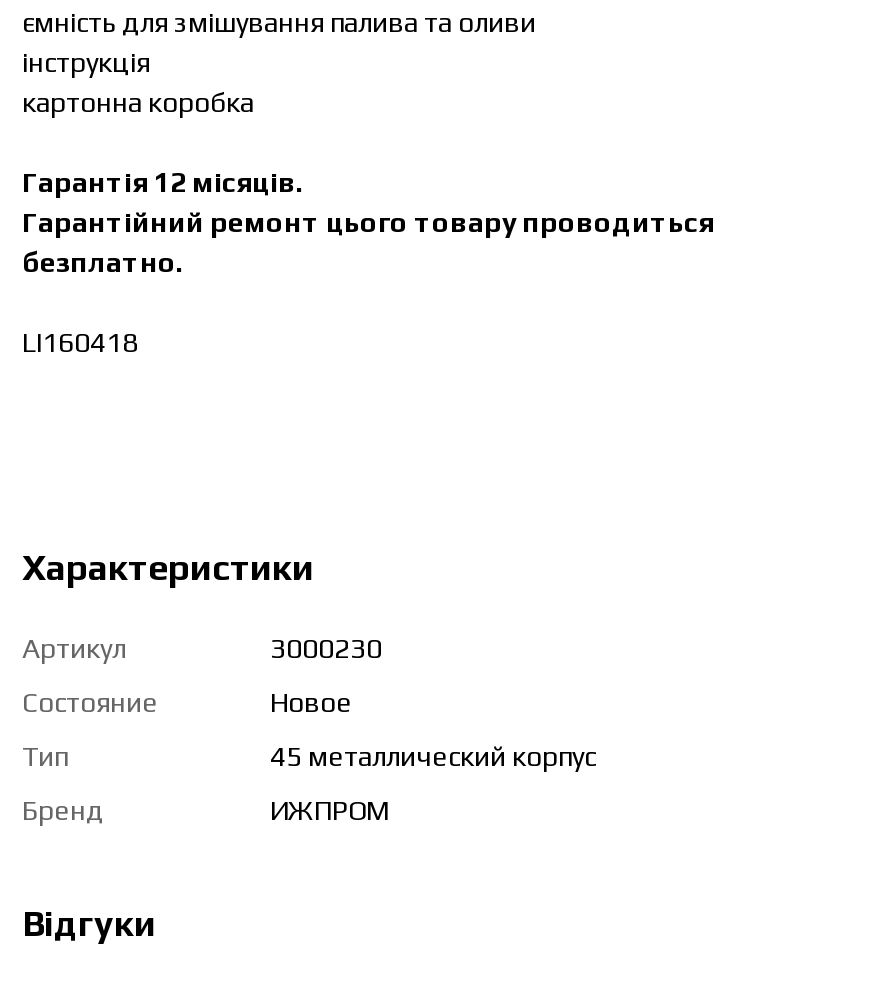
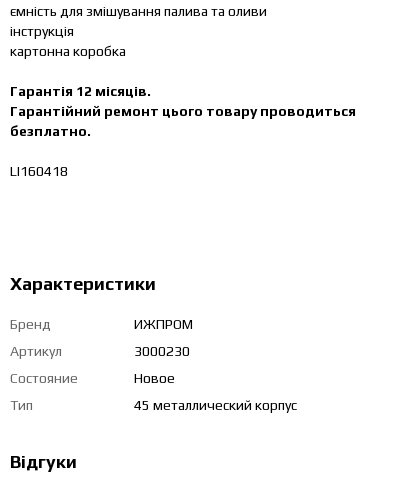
moved down: Артикул | 3000230 | Состояние | Новое | Тип | 45 металлический корпус

moved up: Бренд | ИЖПРОМ
